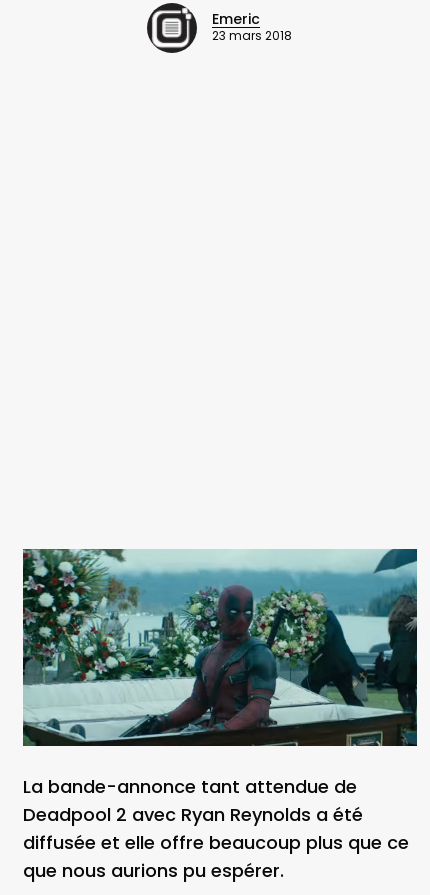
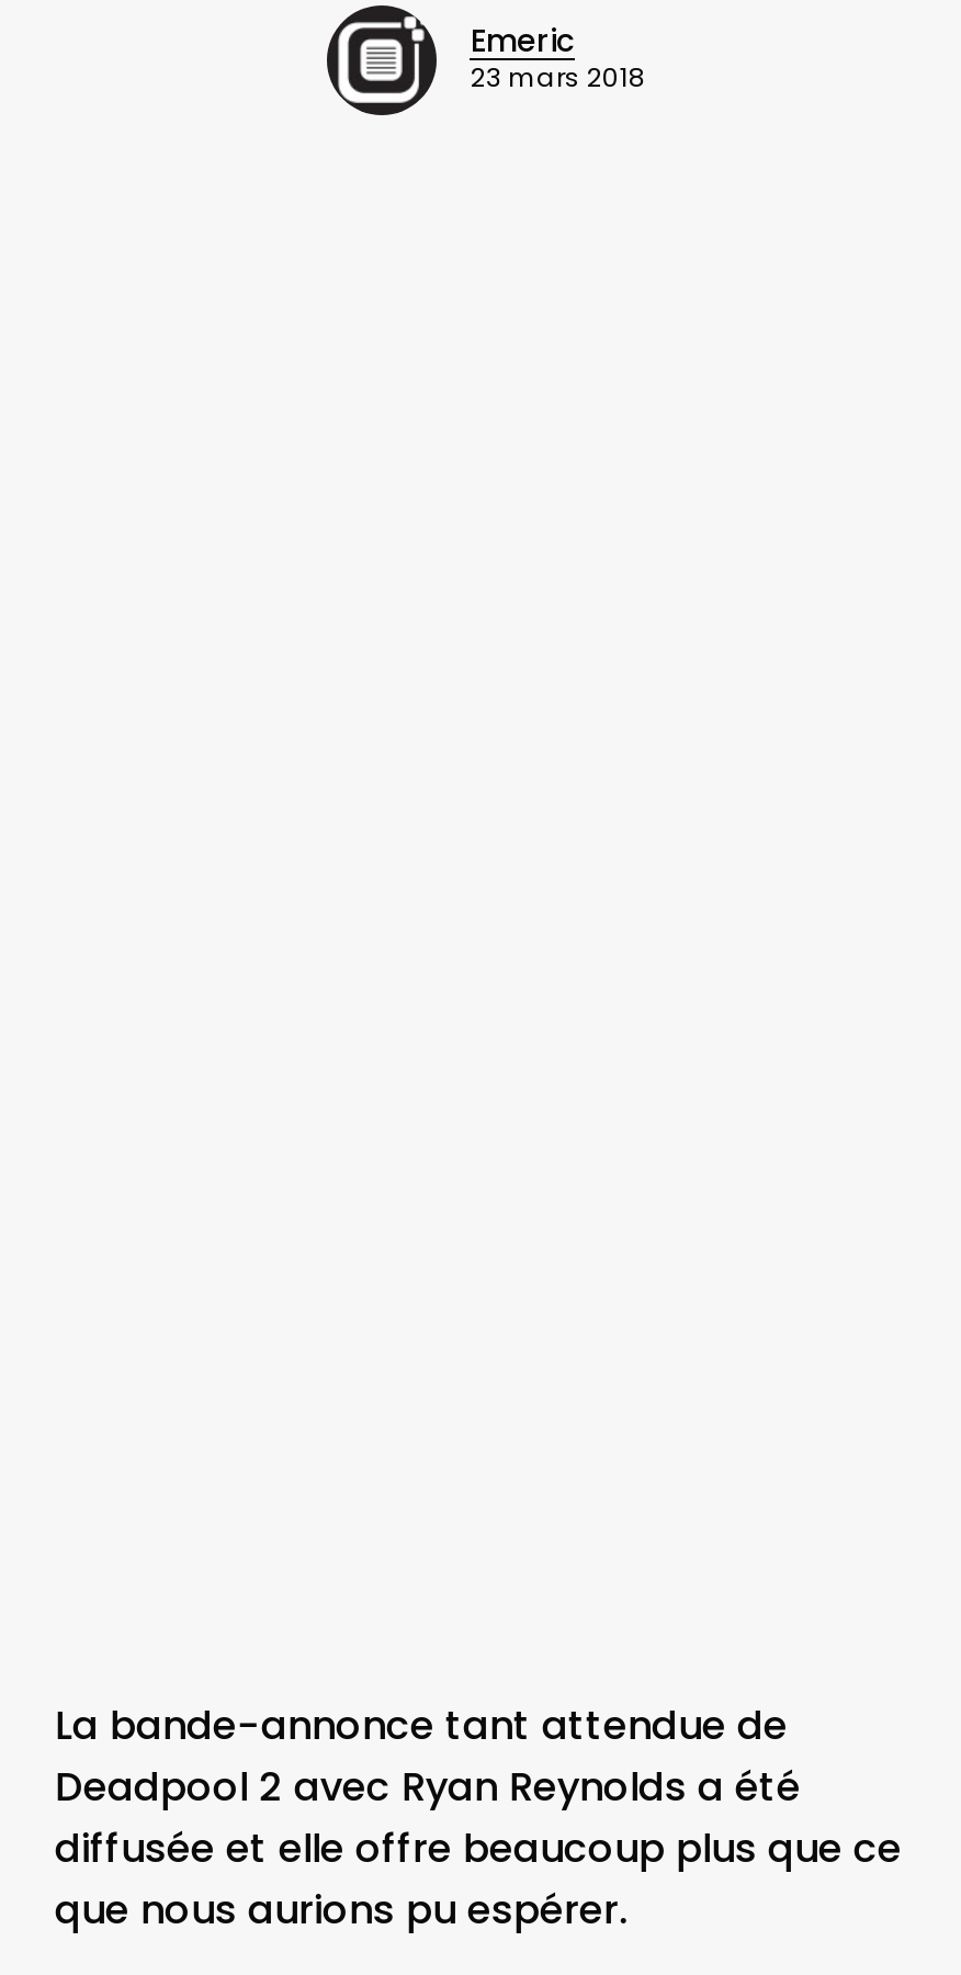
- [image]
